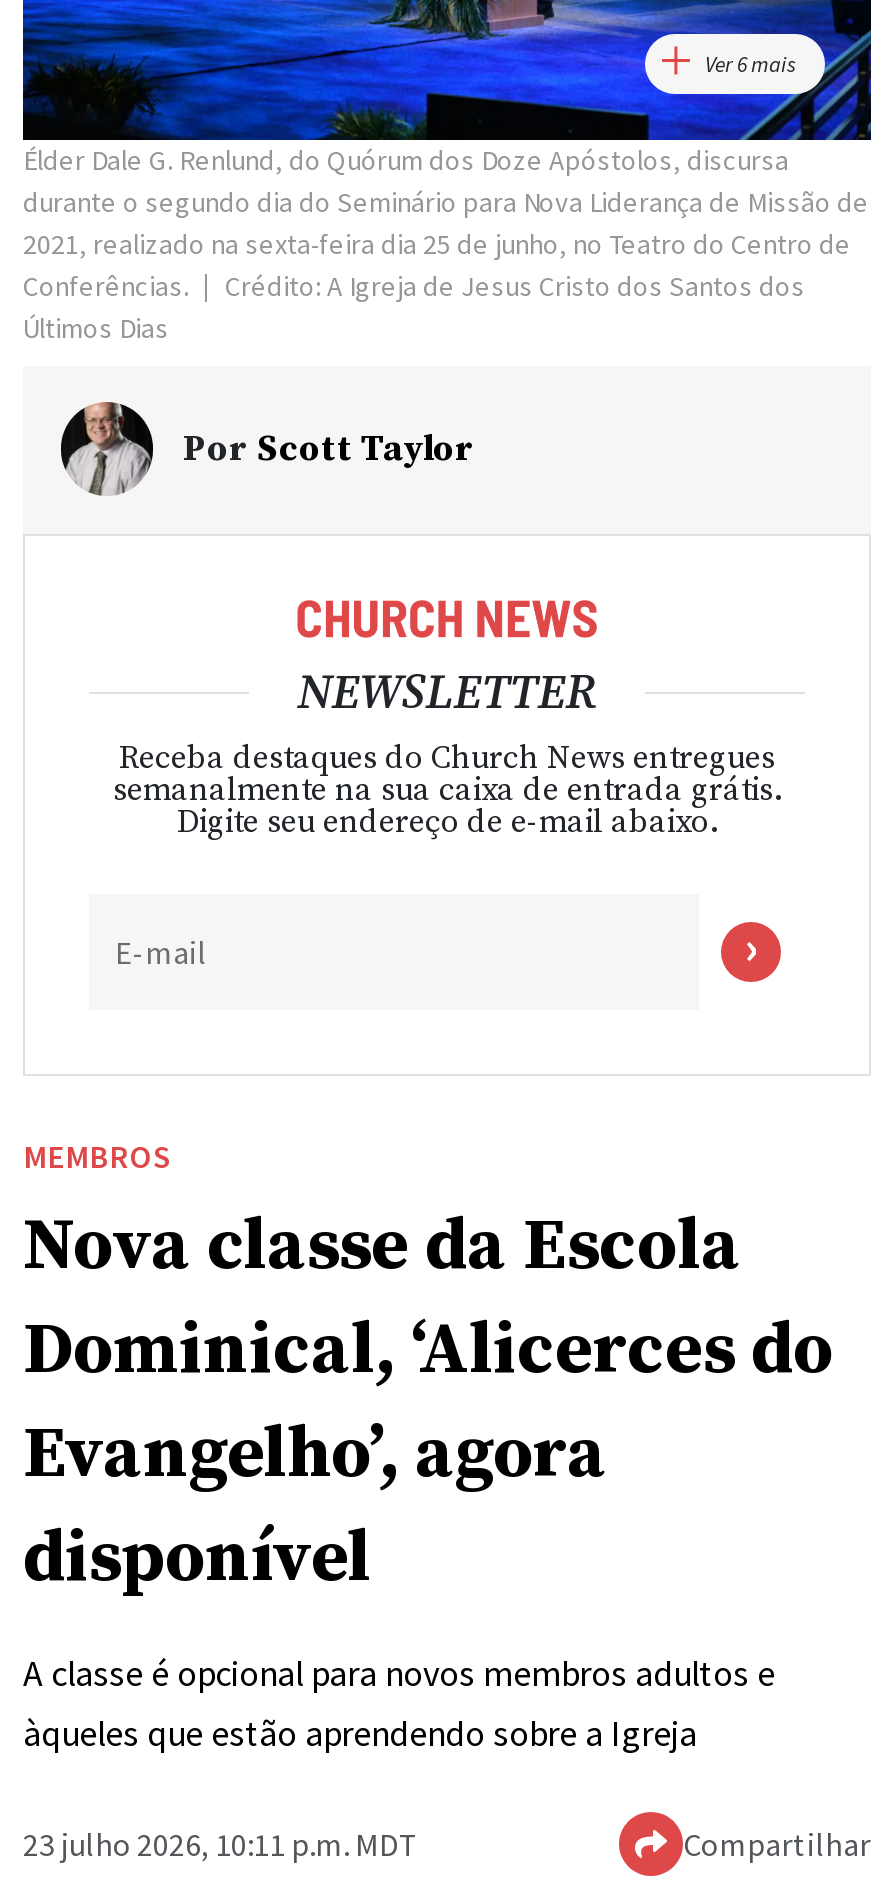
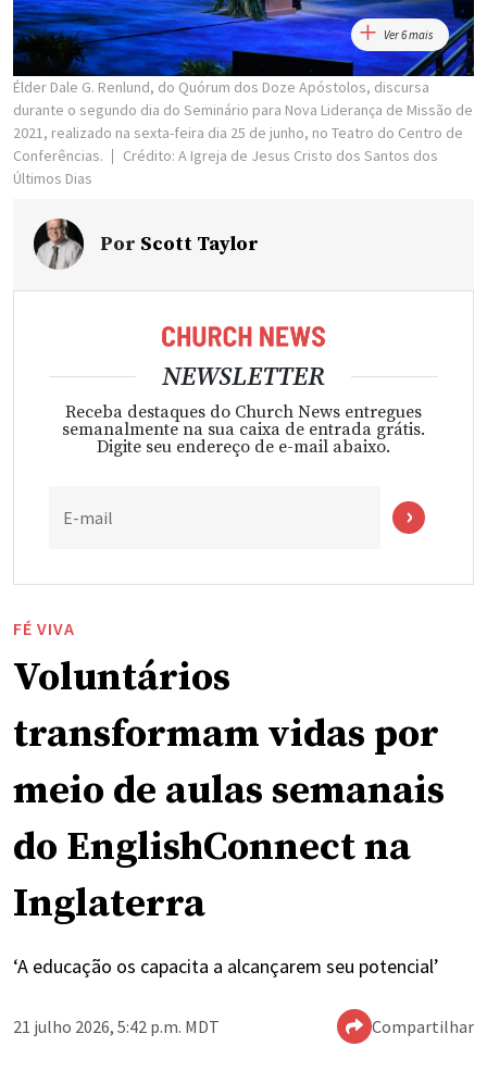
- MEMBROS
- Nova classe da Escola
- Dominical, ‘Alicerces do
- Evangelho’, agora
- disponível
+ FÉ VIVA
+ Voluntários
+ transformam vidas por
+ meio de aulas semanais
+ do EnglishConnect na
+ Inglaterra

- A classe é opcional para novos membros adultos e
- àqueles que estão aprendendo sobre a Igreja
+ ‘A educação os capacita a alcançarem seu potencial’

- 23 julho 2026, 10:11 p.m. MDT
+ 21 julho 2026, 5:42 p.m. MDT
